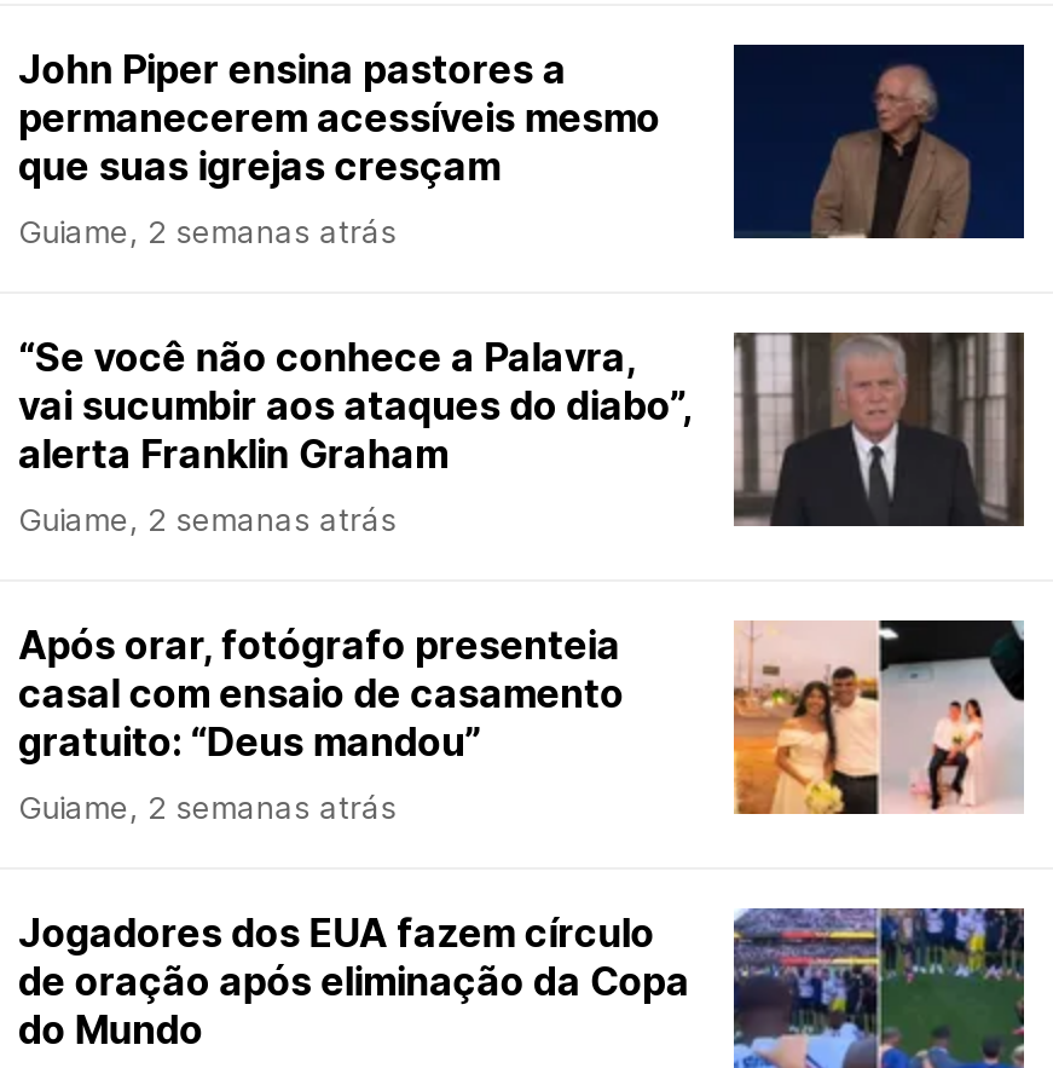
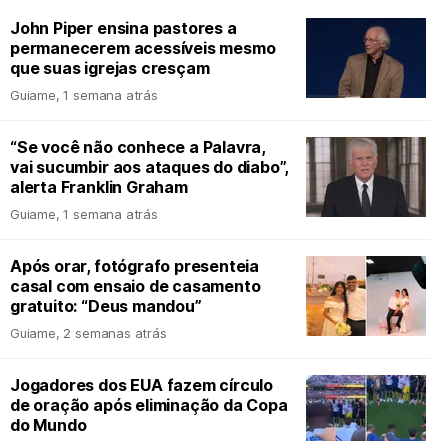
- Guiame, 2 semanas atrás
+ Guiame, 1 semana atrás

- Guiame, 2 semanas atrás
+ Guiame, 1 semana atrás
